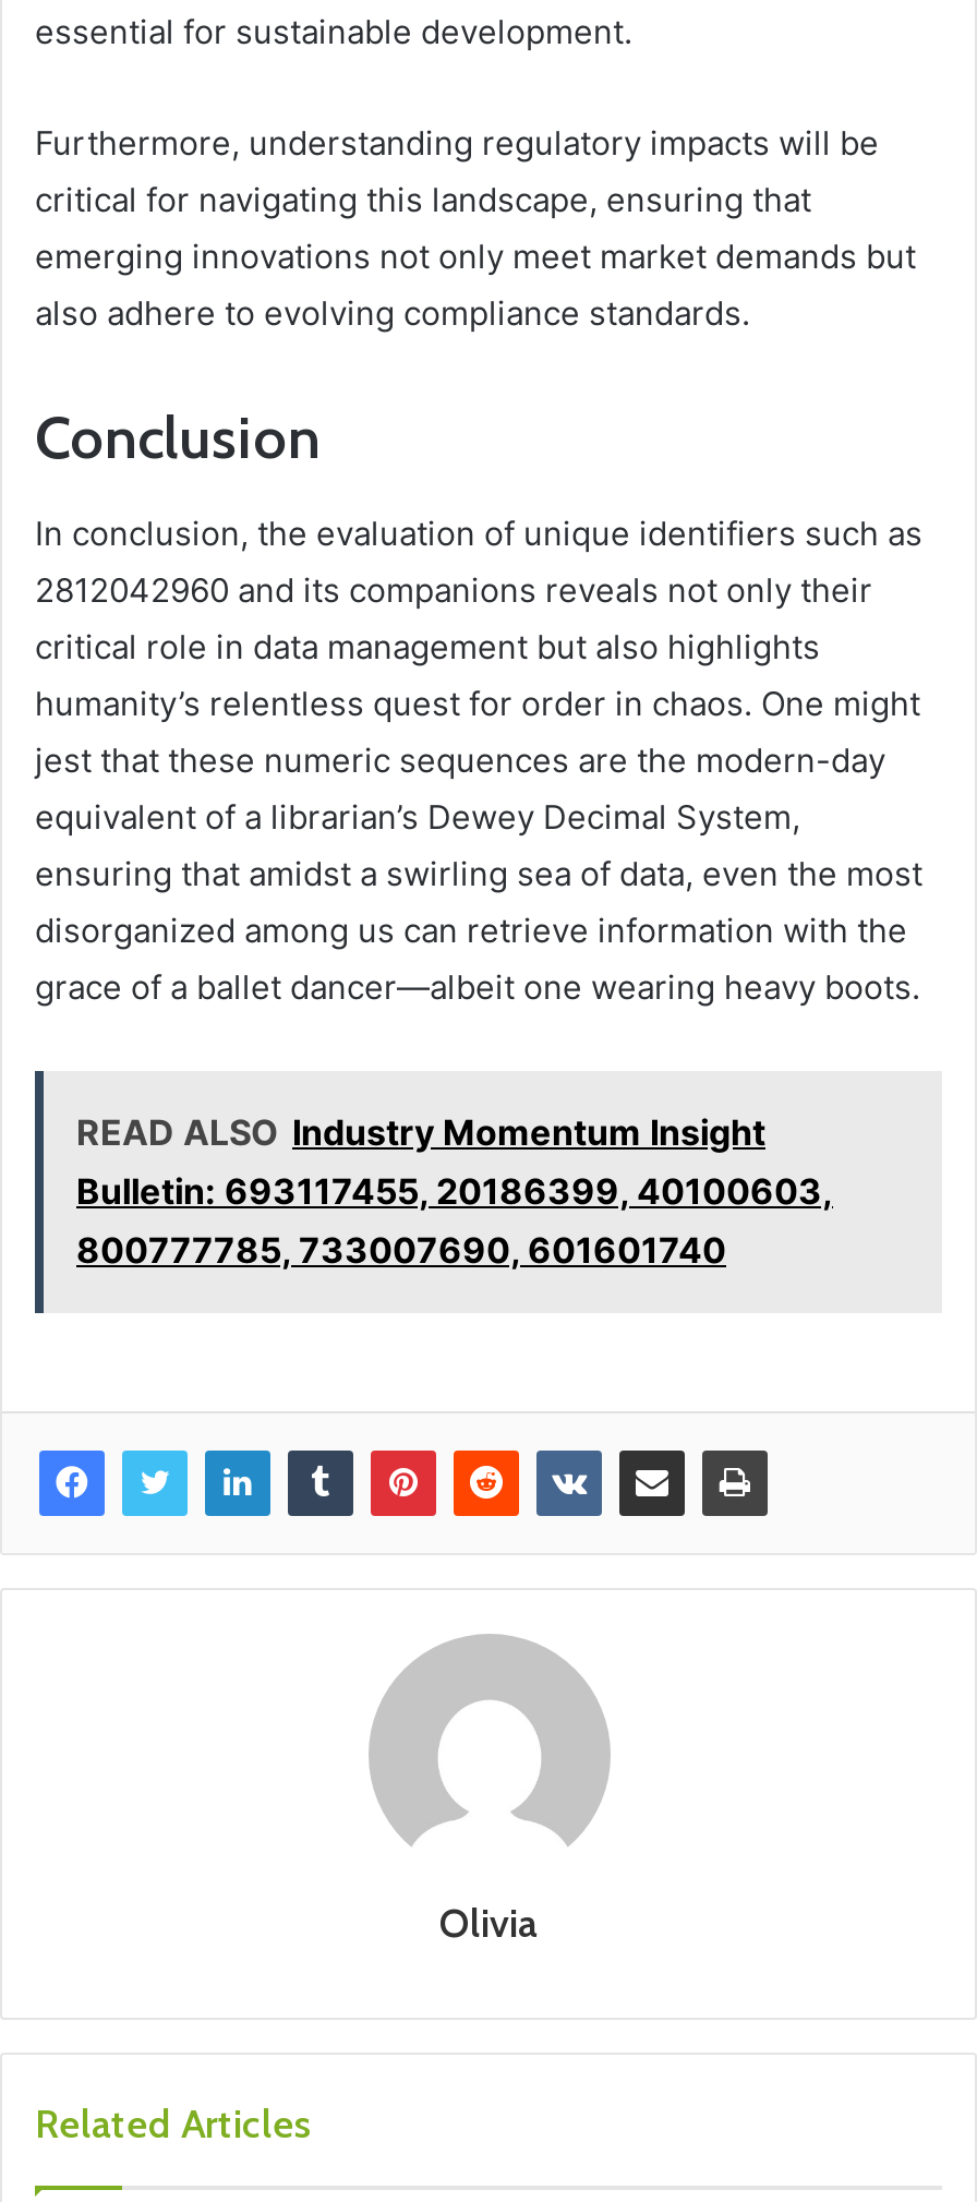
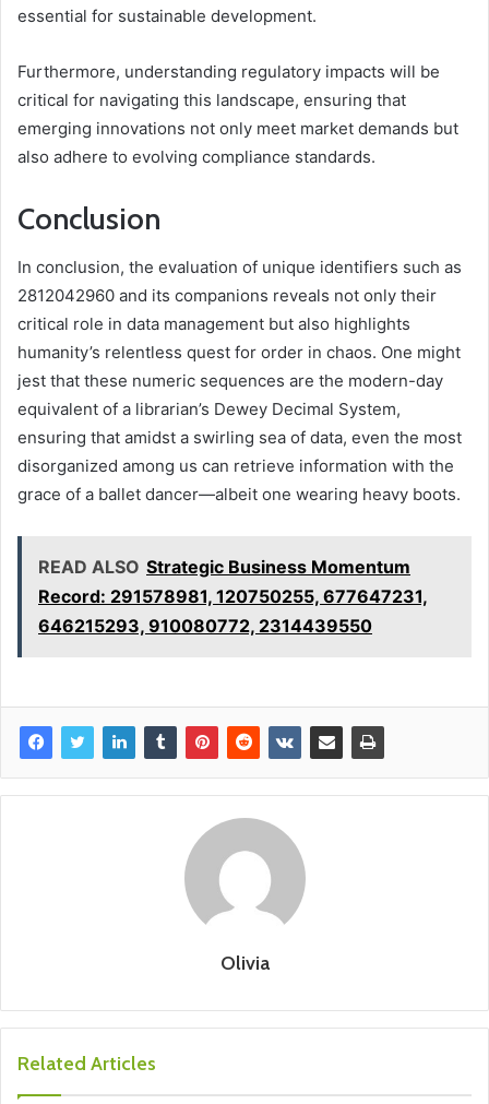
- READ ALSO Industry Momentum Insight
- Bulletin: 693117455, 20186399, 40100603,
- 800777785, 733007690, 601601740
+ READ ALSO Strategic Business Momentum
+ Record: 291578981, 120750255, 677647231,
+ 646215293, 910080772, 2314439550
